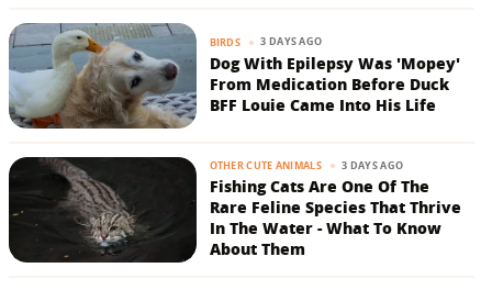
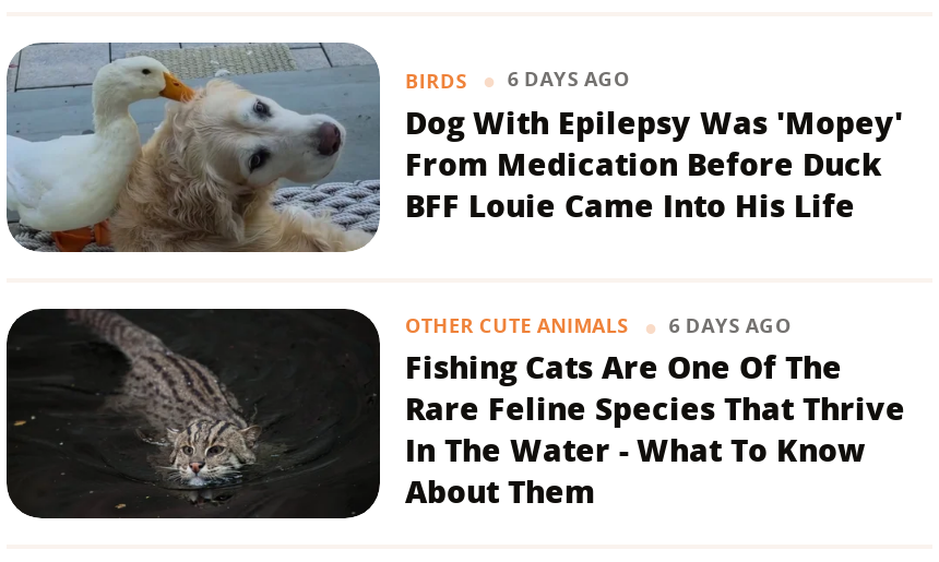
- BIRDS 3 DAYS AGO
+ BIRDS 6 DAYS AGO

- OTHER CUTE ANIMALS 3 DAYS AGO
+ OTHER CUTE ANIMALS 6 DAYS AGO
